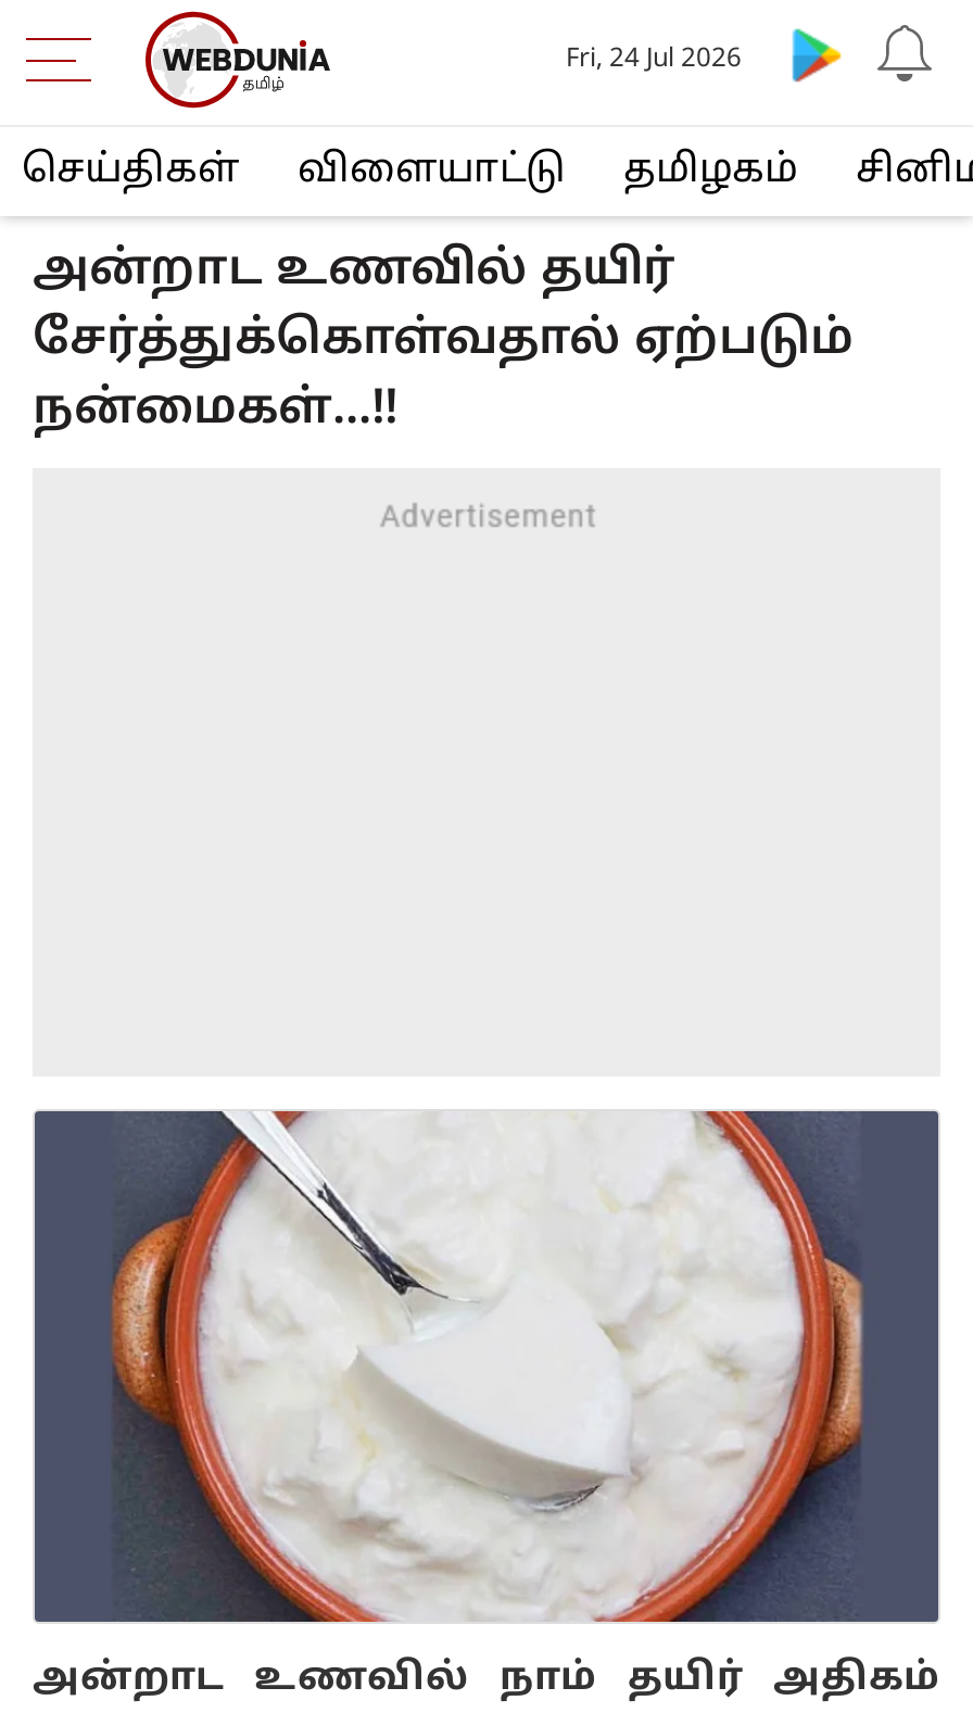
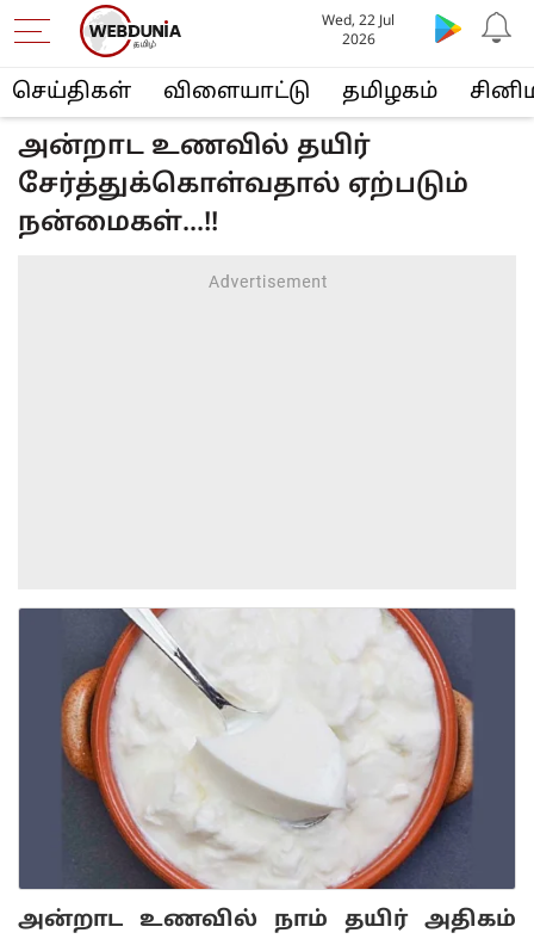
- Fri, 24 Jul 2026
+ Wed, 22 Jul
+ 2026
